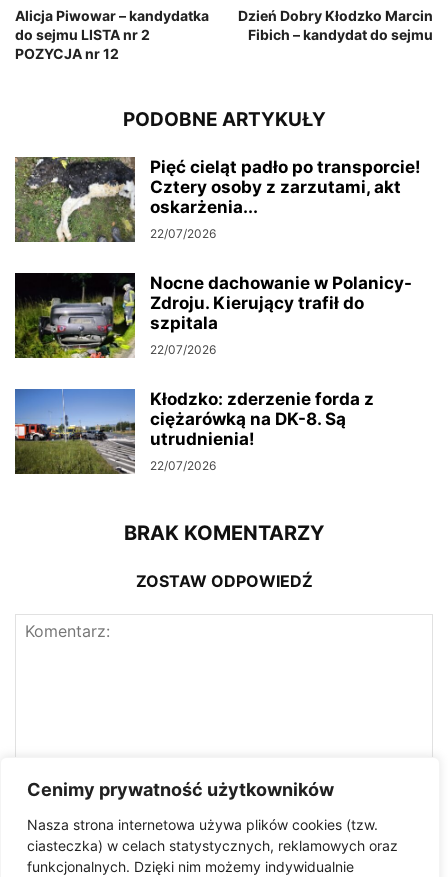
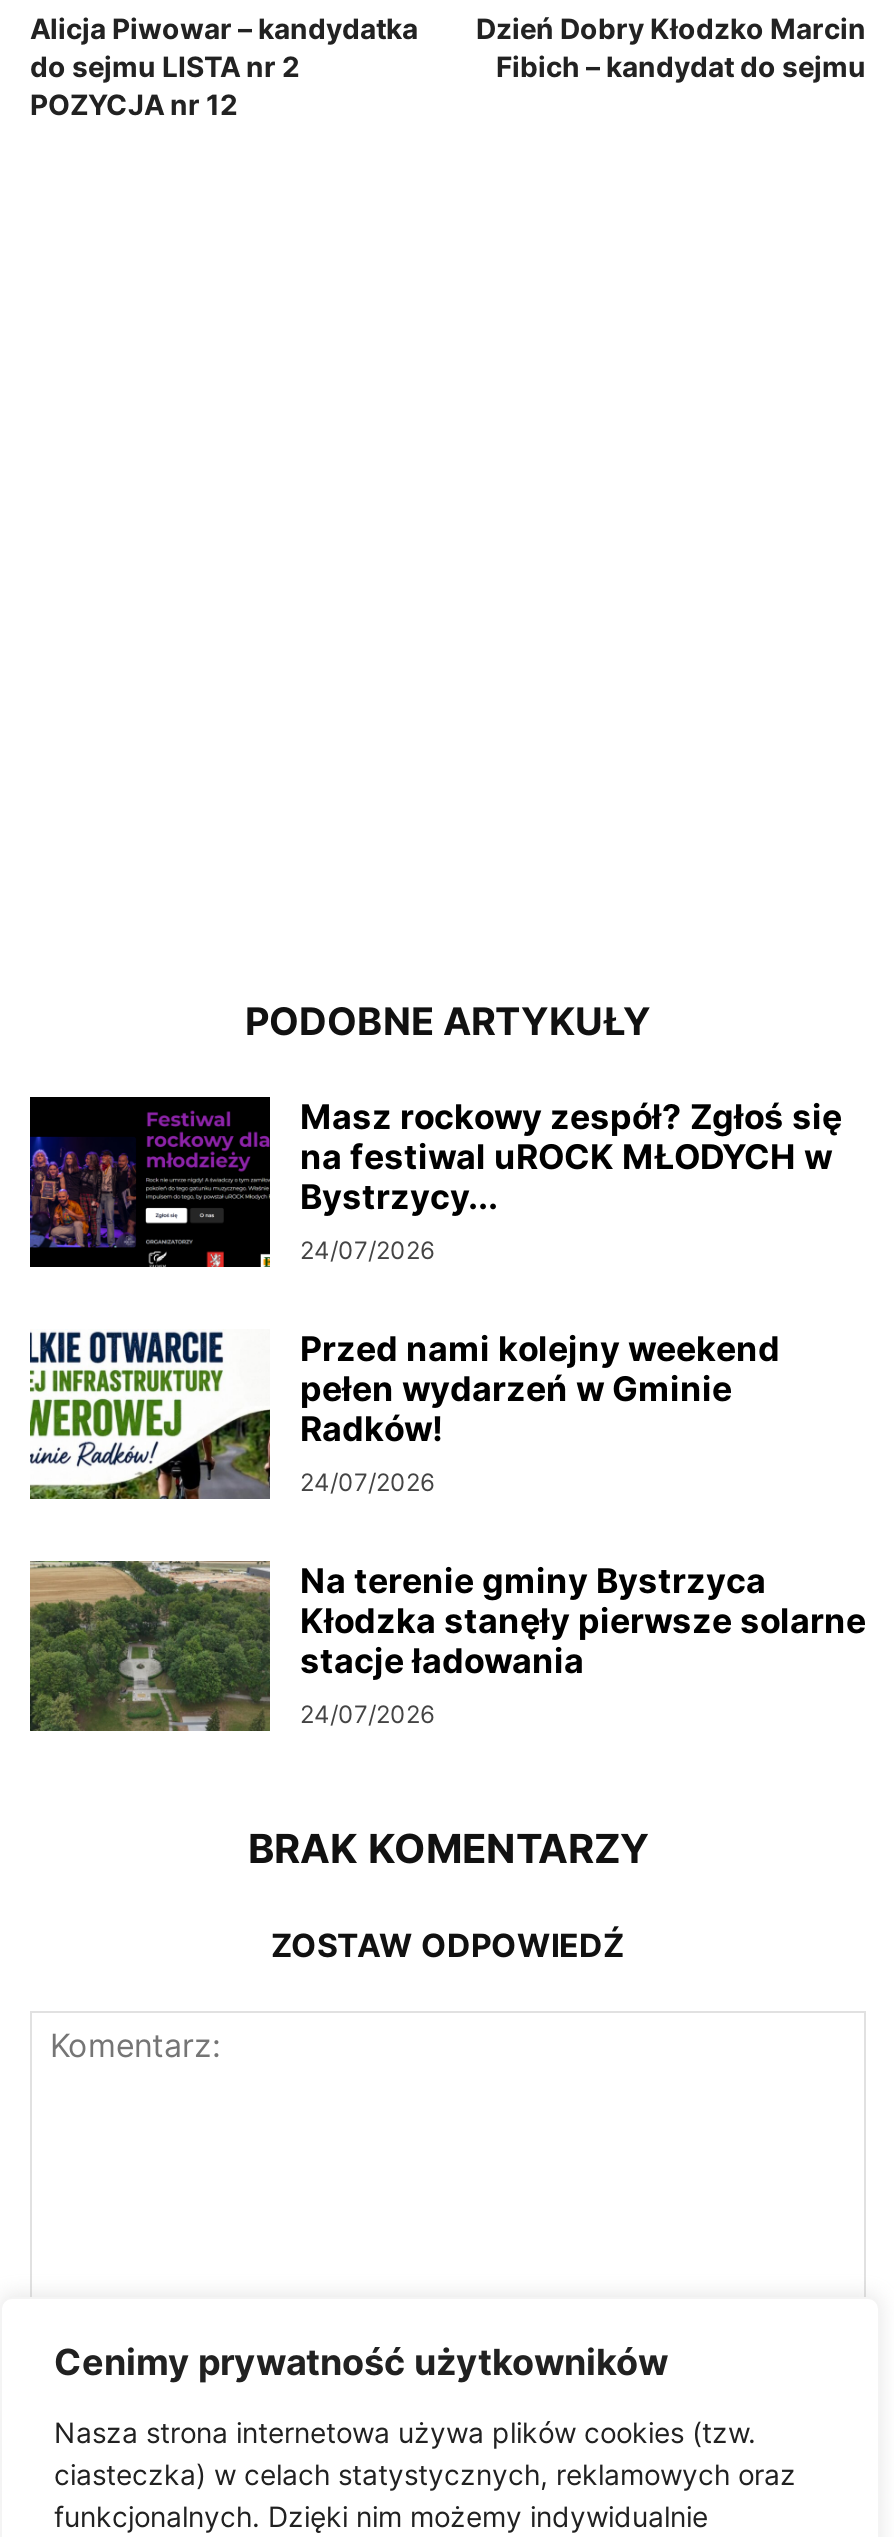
- [image]
- Pięć cieląt padło po transporcie!
- Cztery osoby z zarzutami, akt
- oskarżenia...
- 22/07/2026
+ [image]
+ Masz rockowy zespół? Zgłoś się
+ na festiwal uROCK MŁODYCH w
+ Bystrzycy...
+ 24/07/2026

- [image]
- Nocne dachowanie w Polanicy-
- Zdroju. Kierujący trafił do
- szpitala
- 22/07/2026
+ [image]
+ Przed nami kolejny weekend
+ pełen wydarzeń w Gminie
+ Radków!
+ 24/07/2026

- [image]
- Kłodzko: zderzenie forda z
- ciężarówką na DK-8. Są
- utrudnienia!
- 22/07/2026
+ [image]
+ Na terenie gminy Bystrzyca
+ Kłodzka stanęły pierwsze solarne
+ stacje ładowania
+ 24/07/2026
